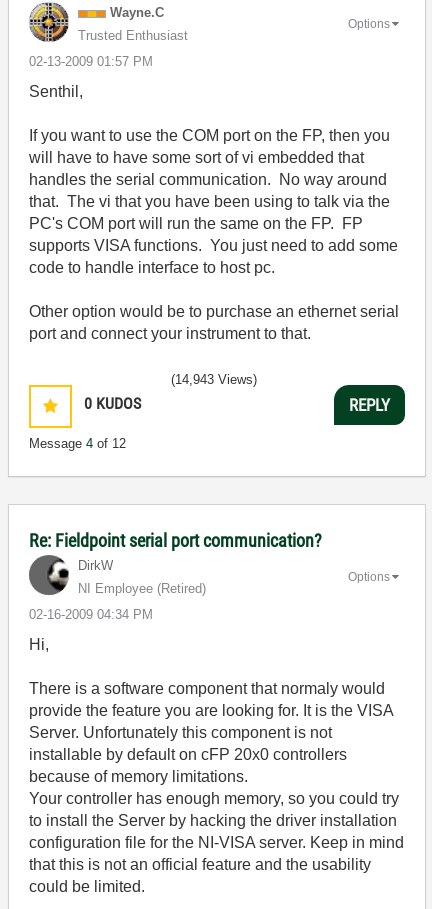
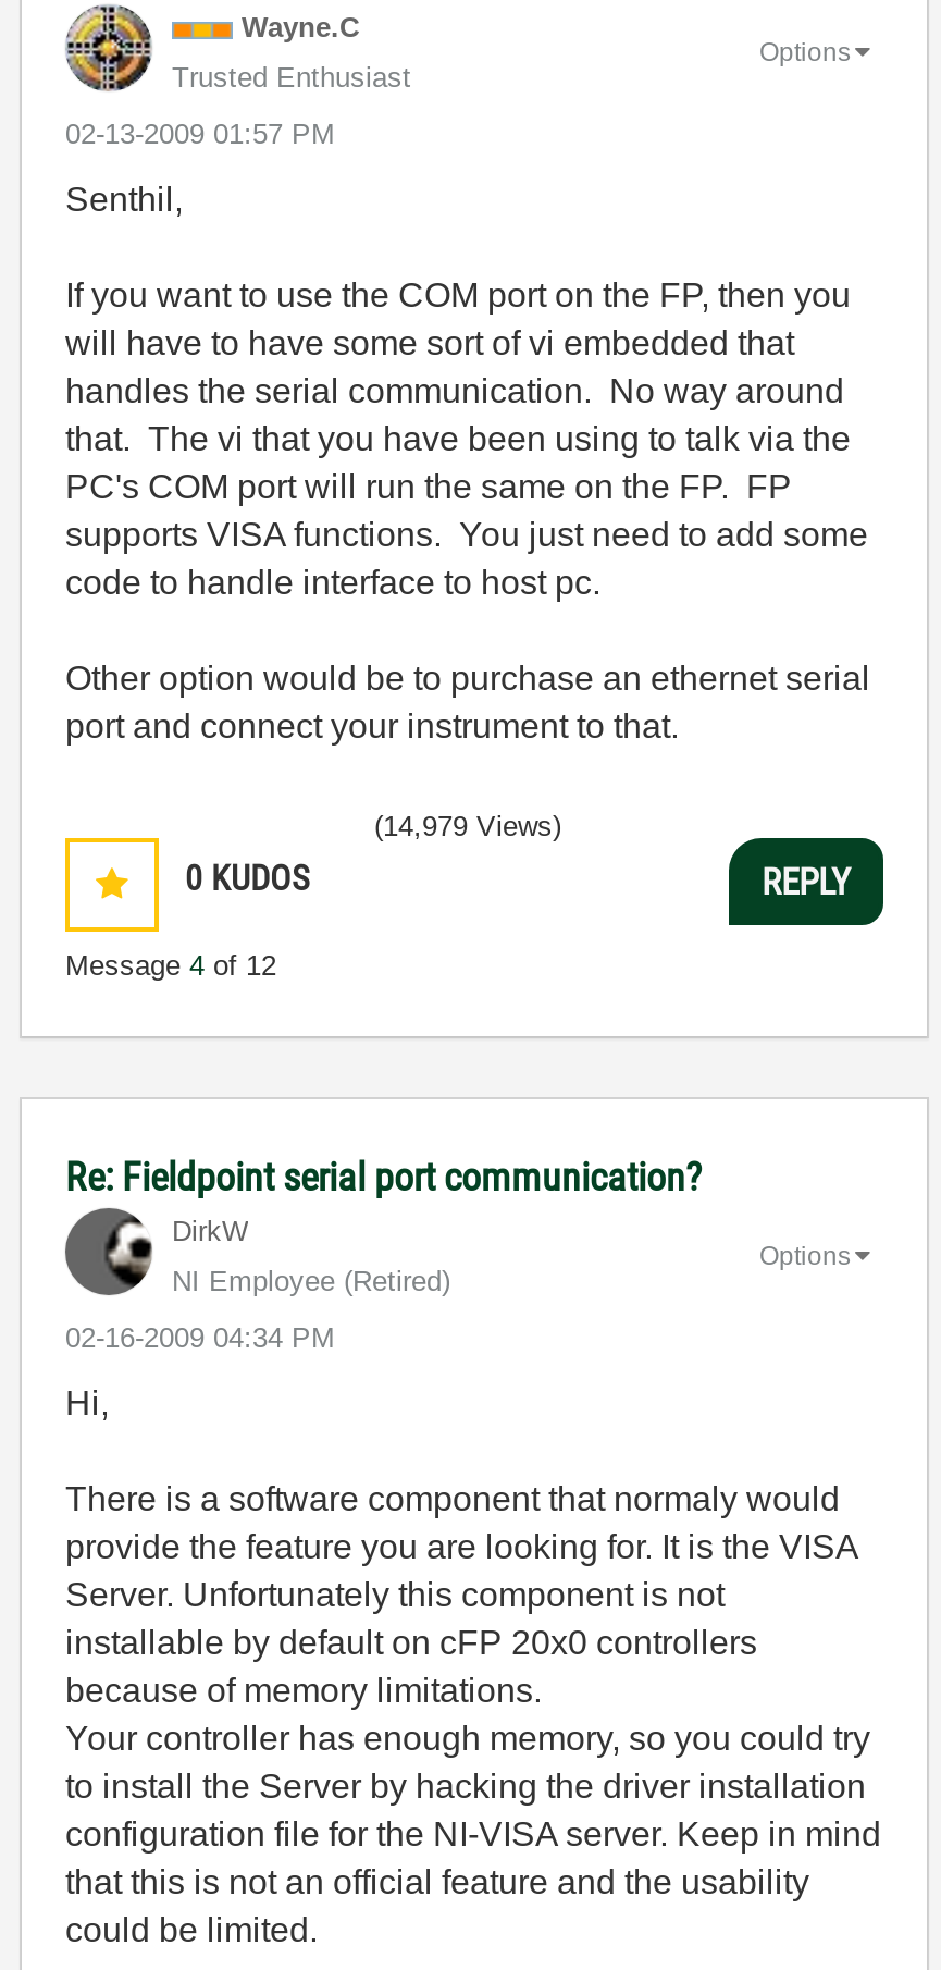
- (14,943 Views)
+ (14,979 Views)
